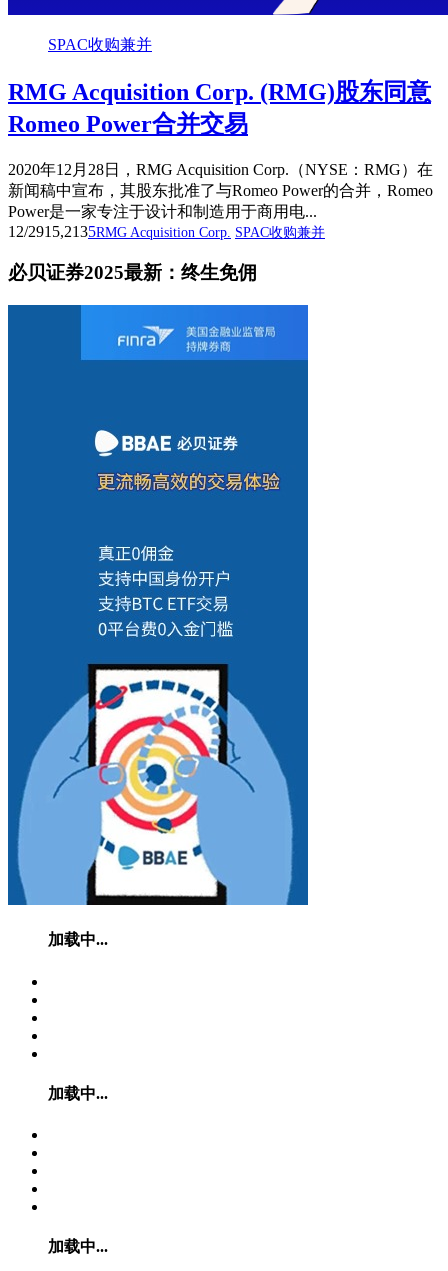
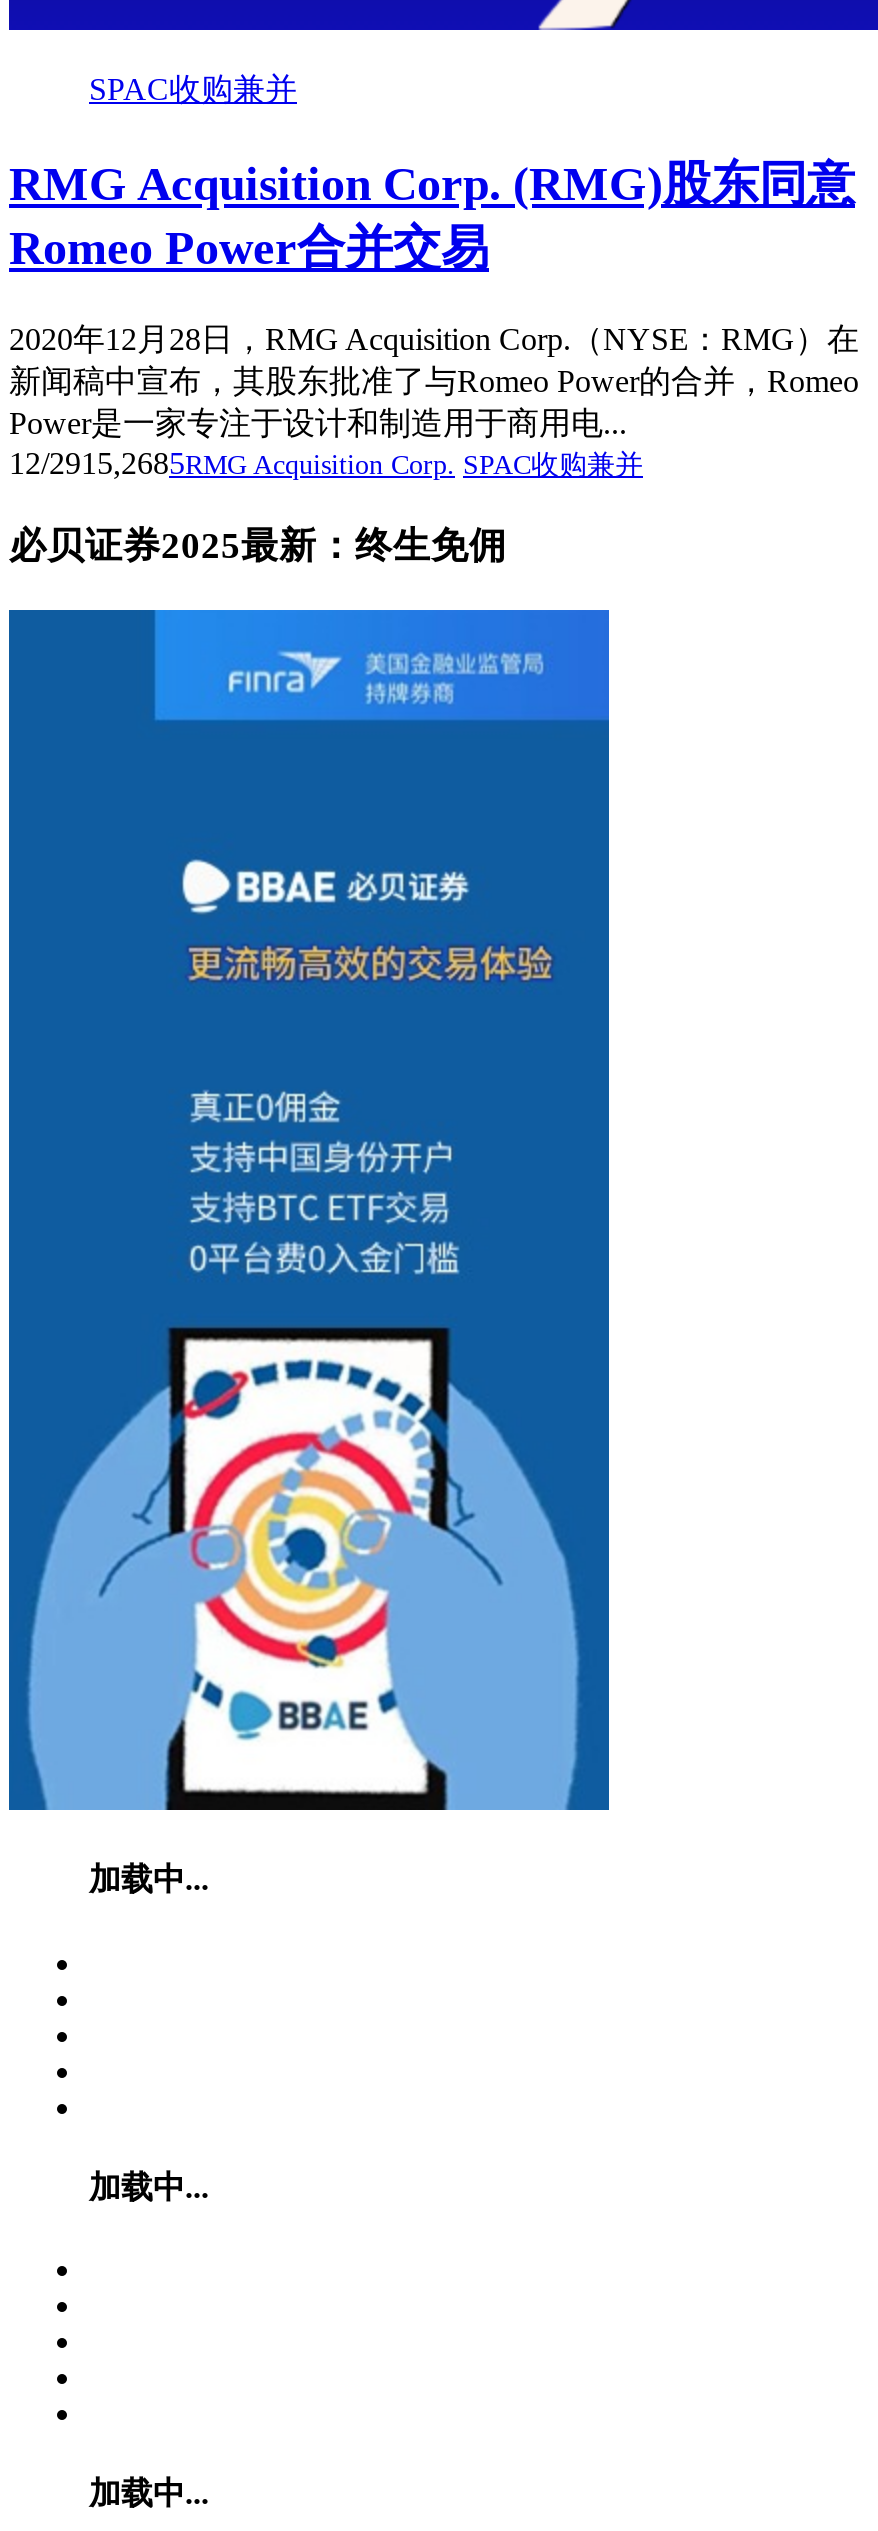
- 12/2915,2135RMG Acquisition Corp. SPAC收购兼并
+ 12/2915,2685RMG Acquisition Corp. SPAC收购兼并
